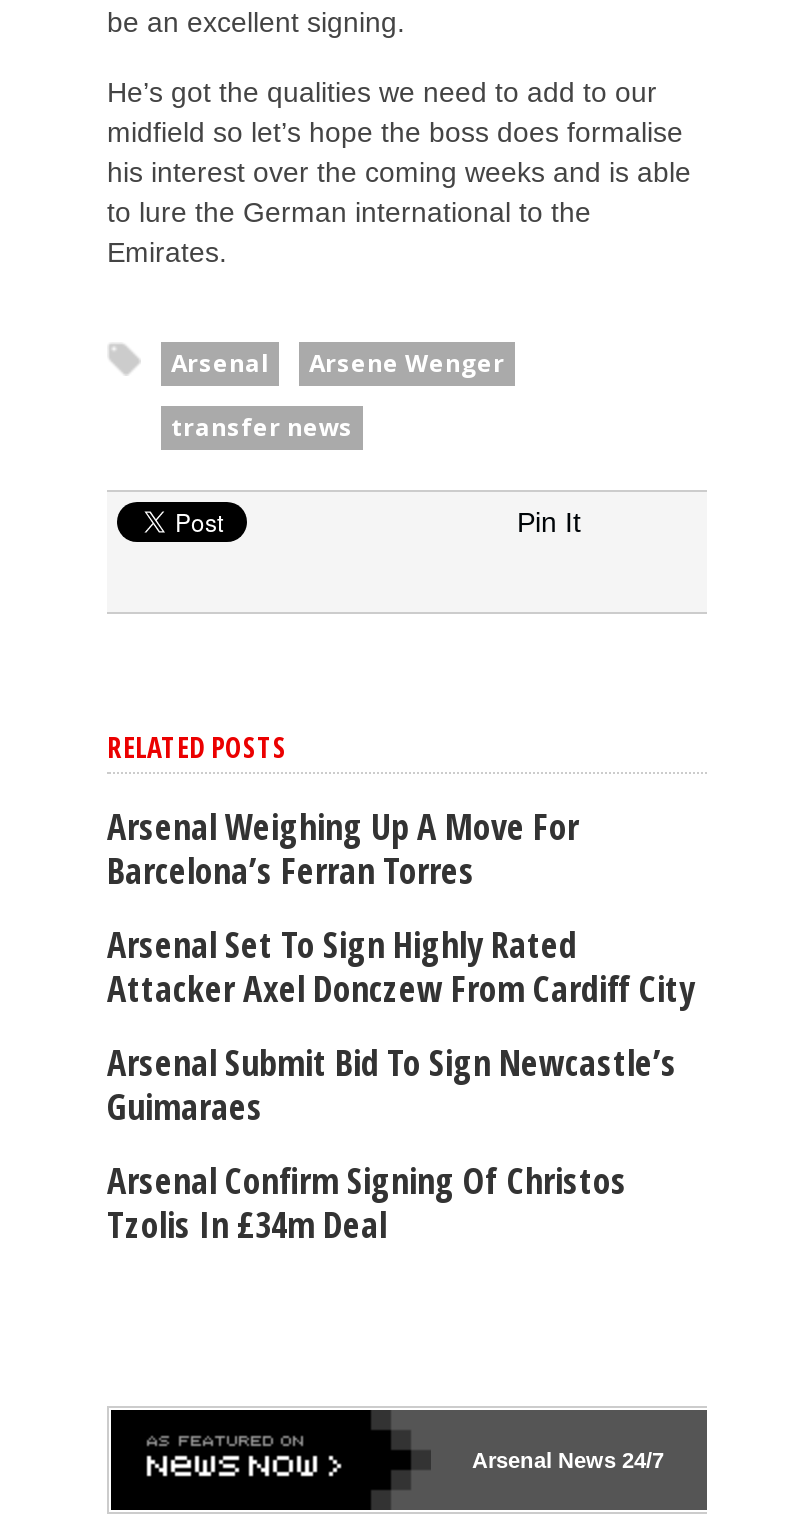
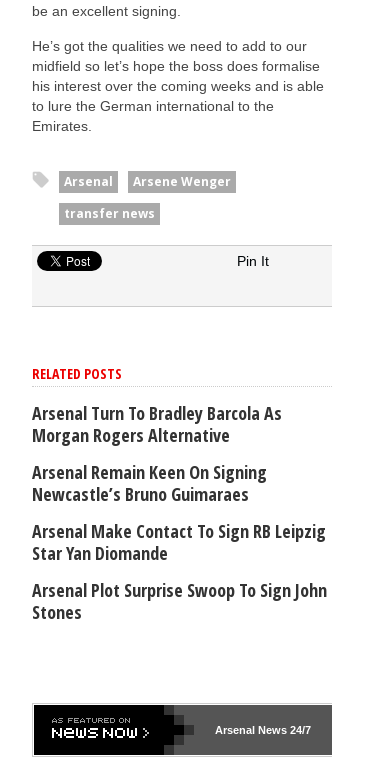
- Arsenal Weighing Up A Move For
- Barcelona’s Ferran Torres
+ Arsenal Turn To Bradley Barcola As
+ Morgan Rogers Alternative

- Arsenal Set To Sign Highly Rated
- Attacker Axel Donczew From Cardiff City
+ Arsenal Remain Keen On Signing
+ Newcastle’s Bruno Guimaraes

- Arsenal Submit Bid To Sign Newcastle’s
- Guimaraes
+ Arsenal Make Contact To Sign RB Leipzig
+ Star Yan Diomande

- Arsenal Confirm Signing Of Christos
- Tzolis In £34m Deal
+ Arsenal Plot Surprise Swoop To Sign John
+ Stones
